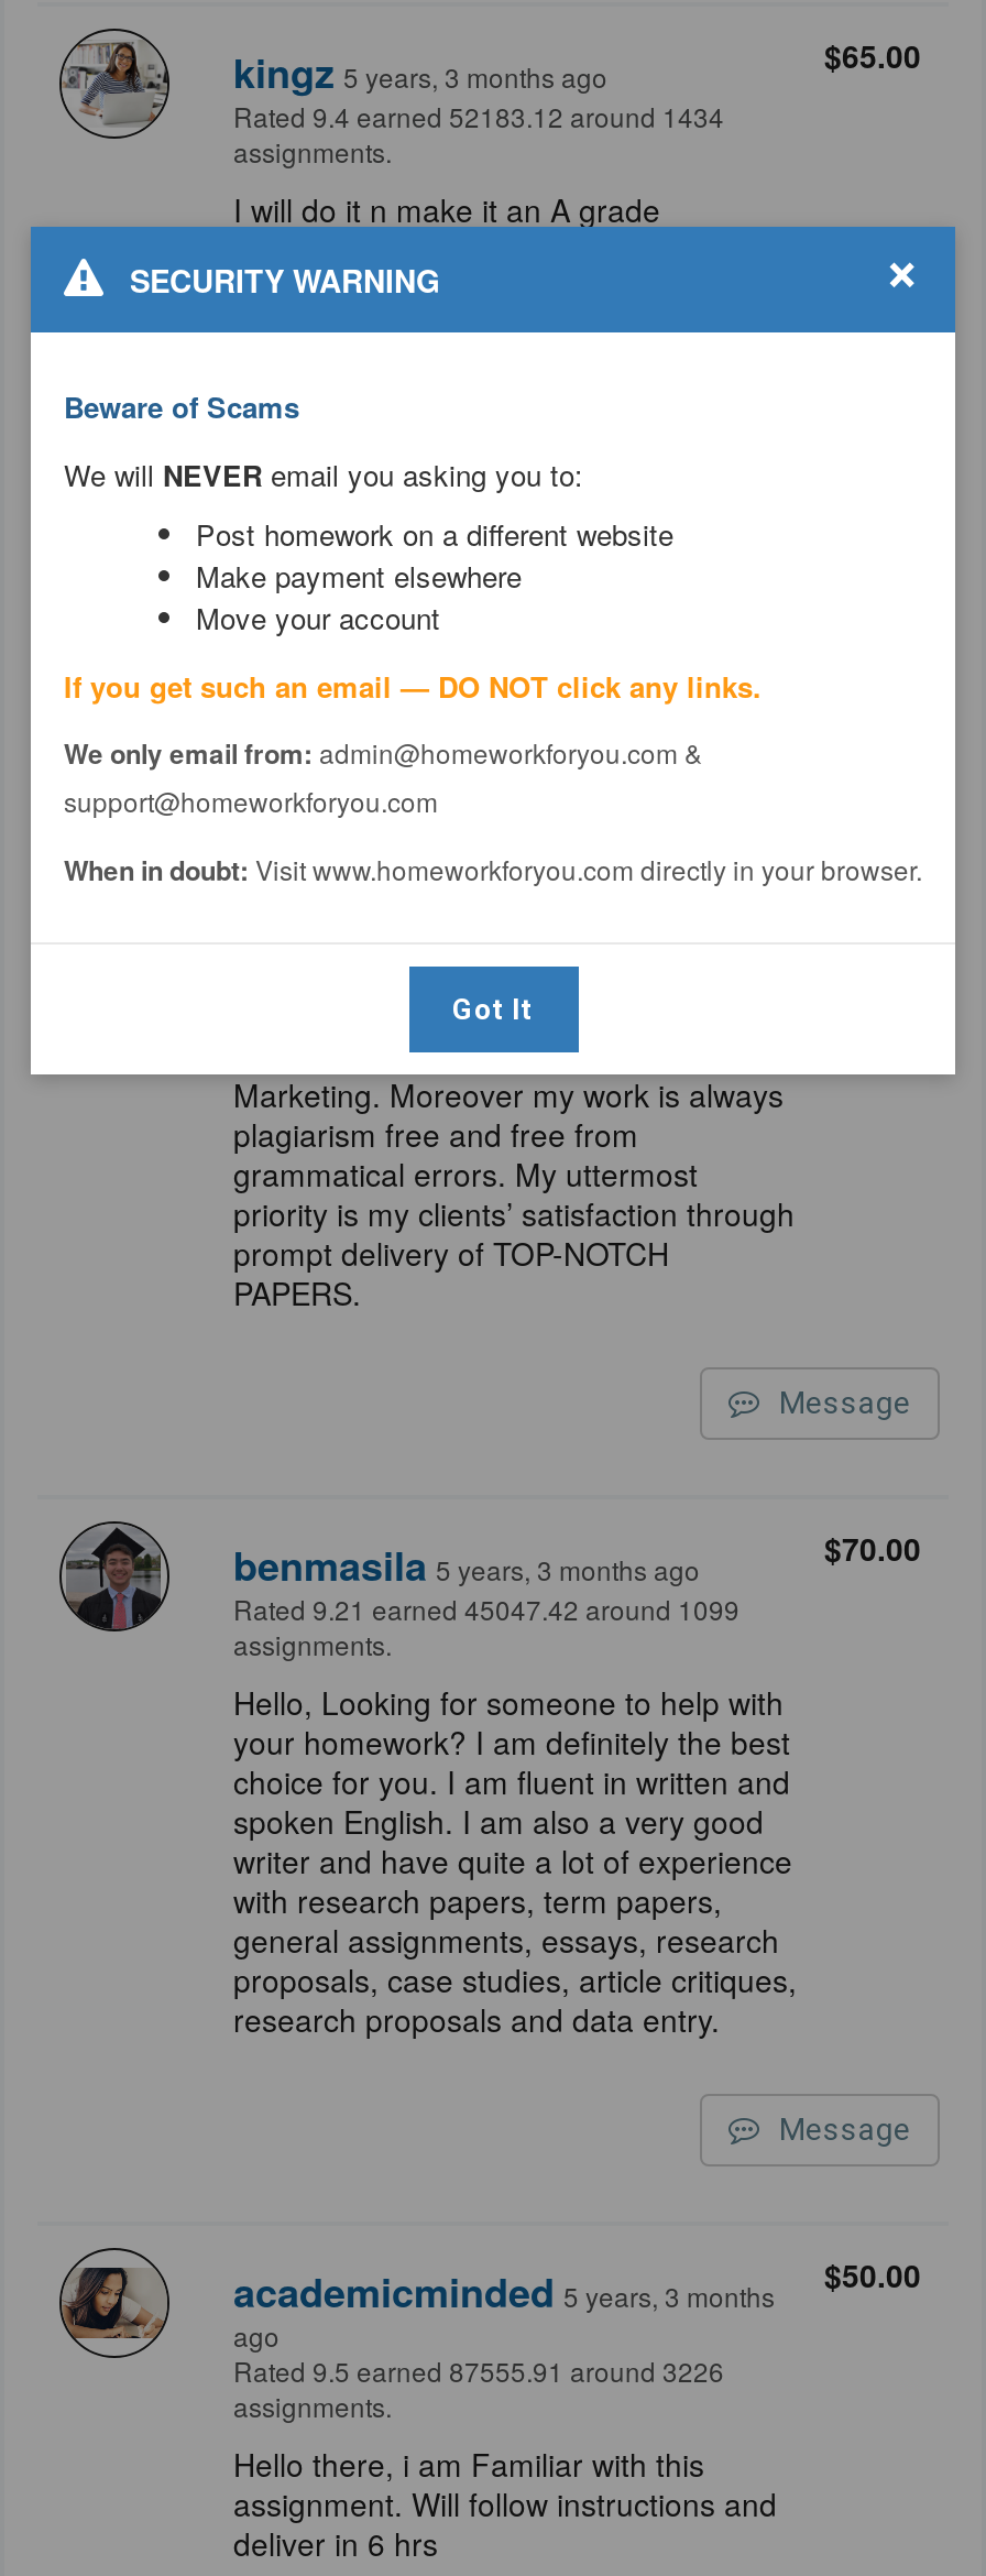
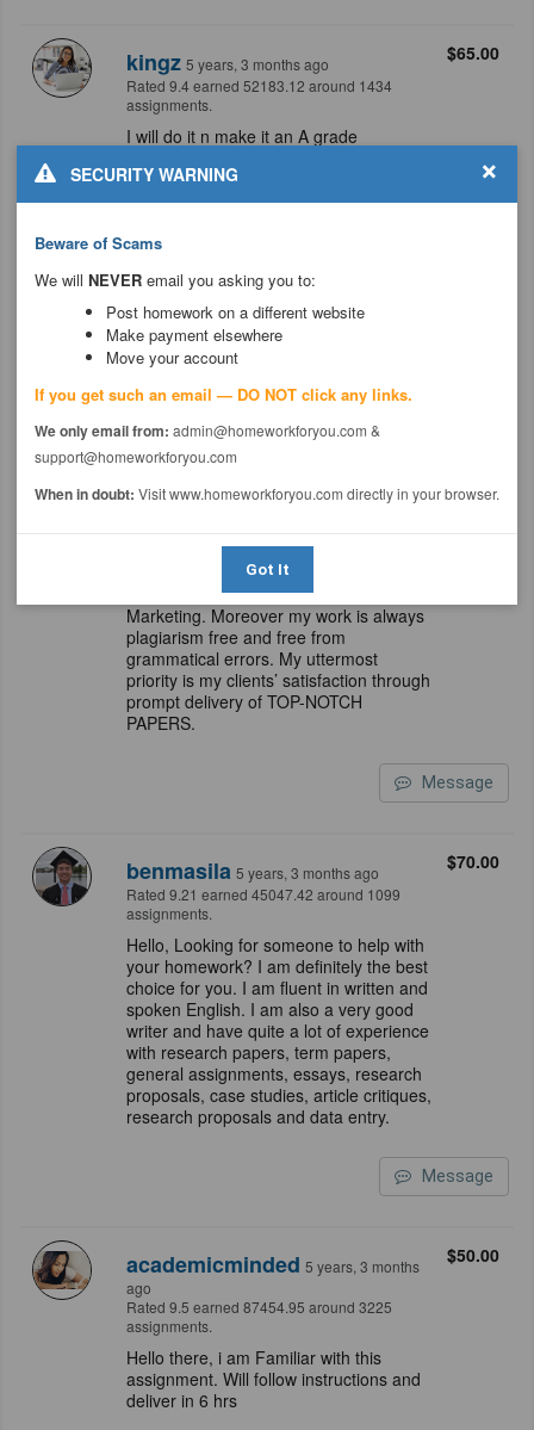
- Rated 9.5 earned 87555.91 around 3226
+ Rated 9.5 earned 87454.95 around 3225
